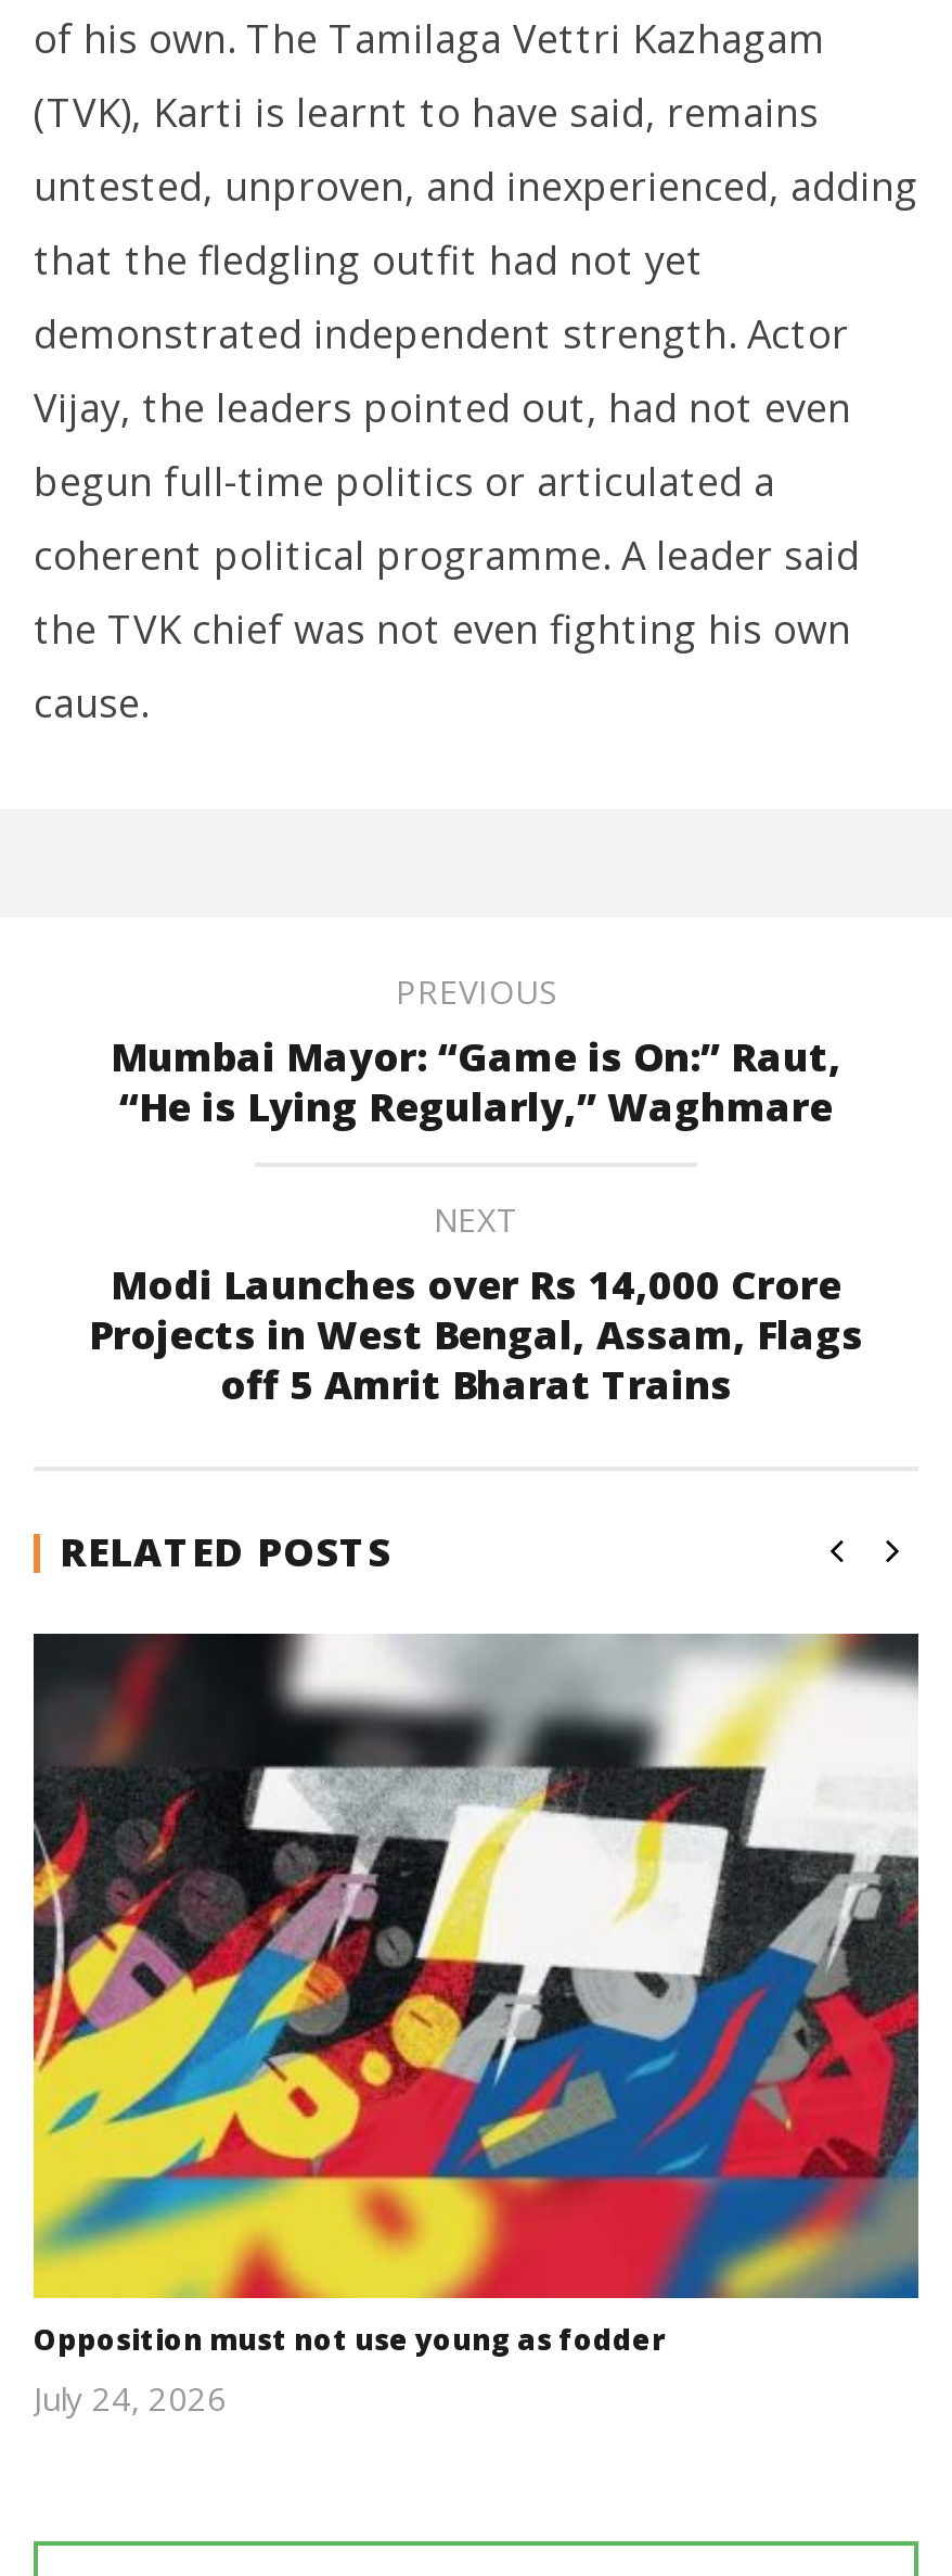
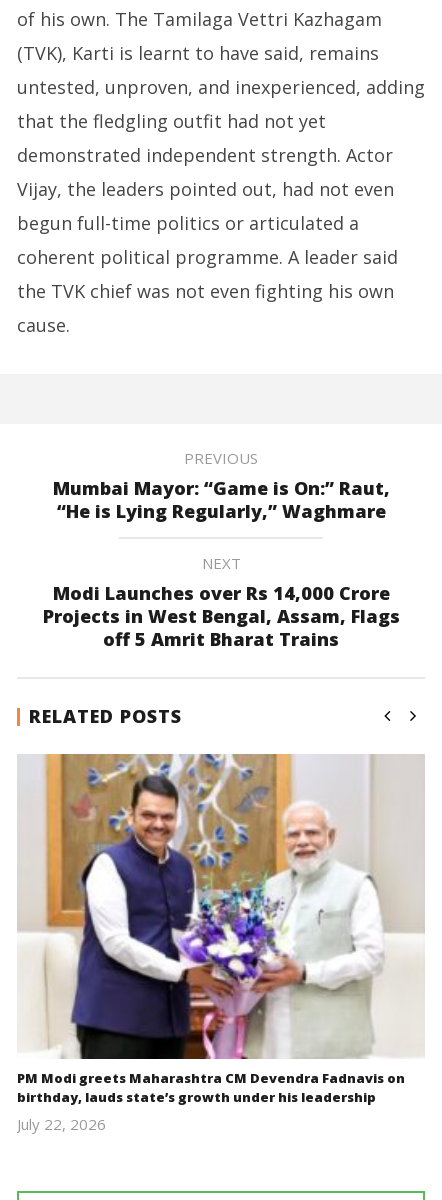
- [image]
- Opposition must not use young as fodder
- July 24, 2026
+ [image]
+ PM Modi greets Maharashtra CM Devendra Fadnavis on
+ birthday, lauds state’s growth under his leadership
+ July 22, 2026
